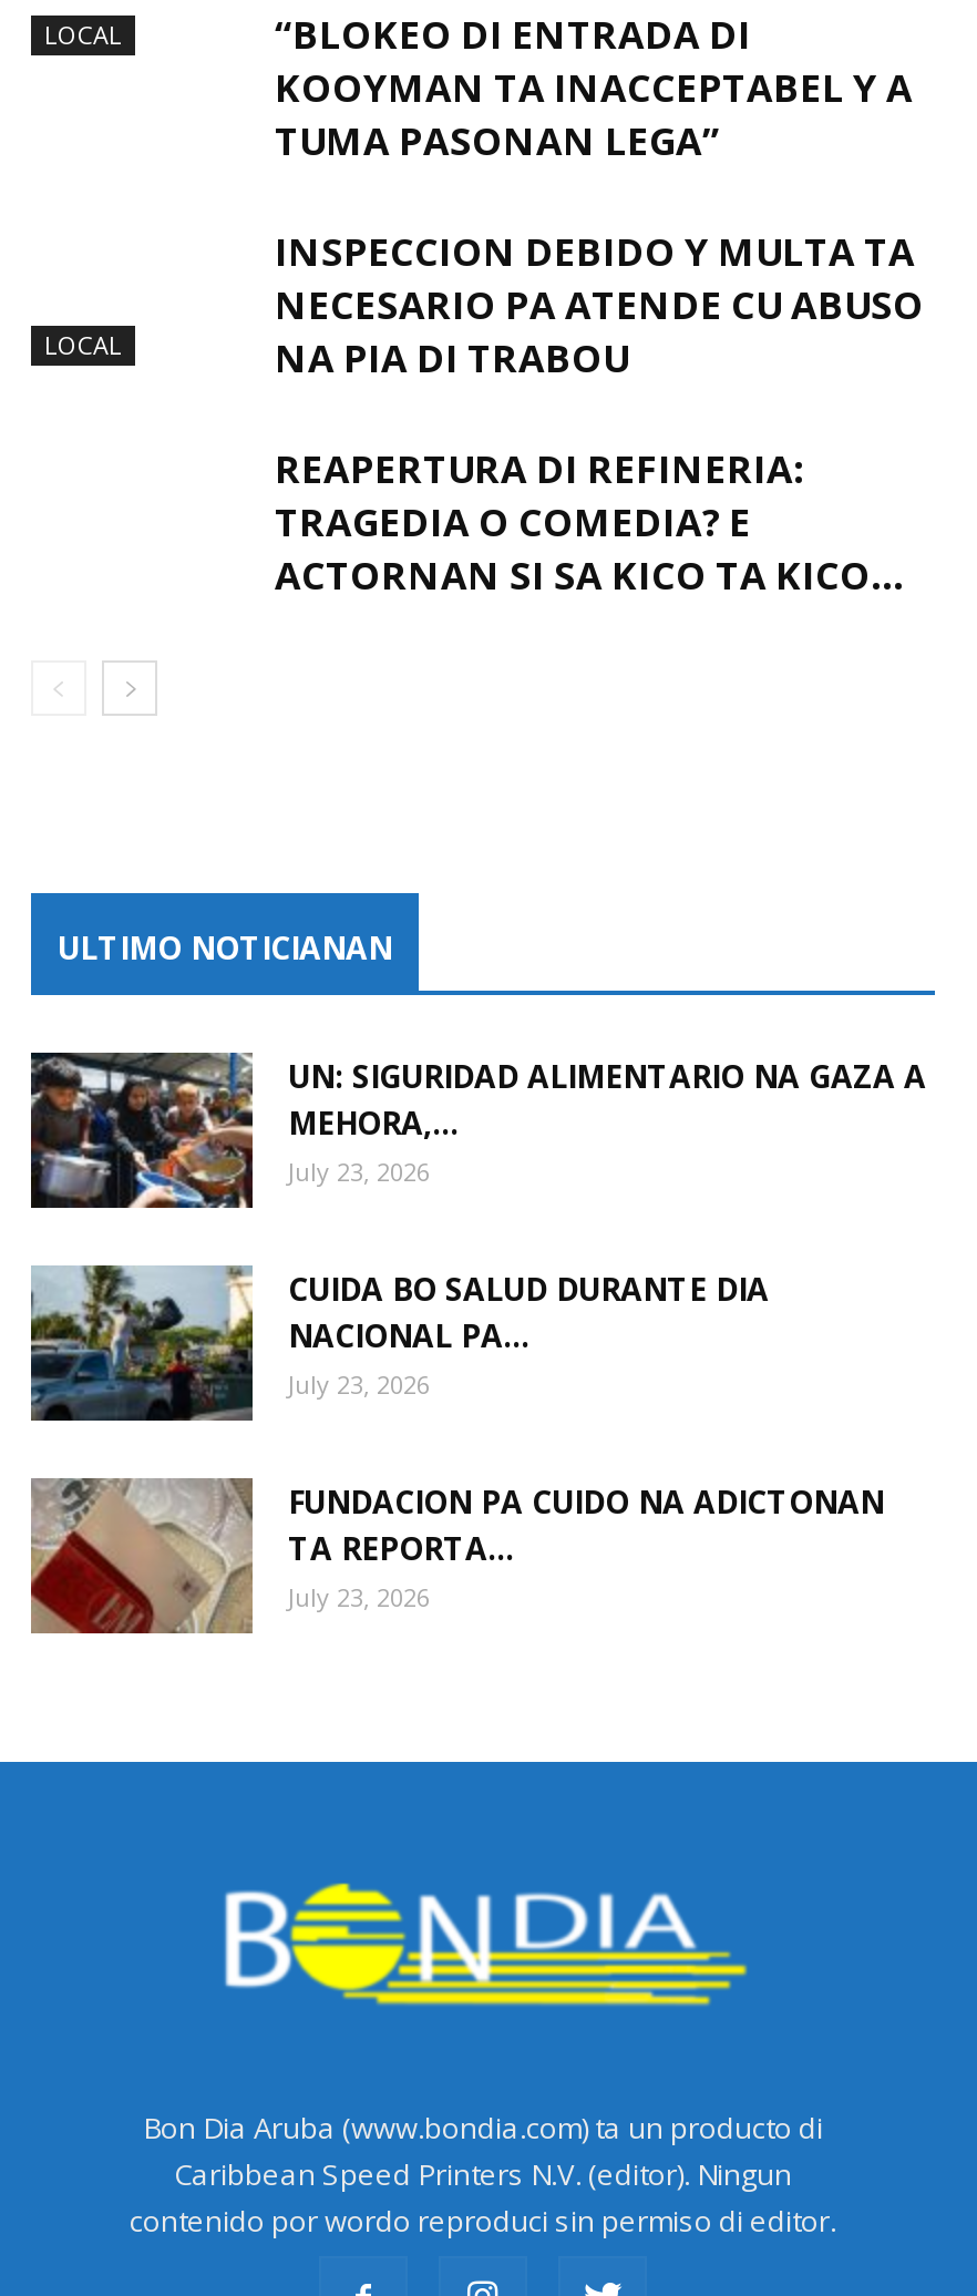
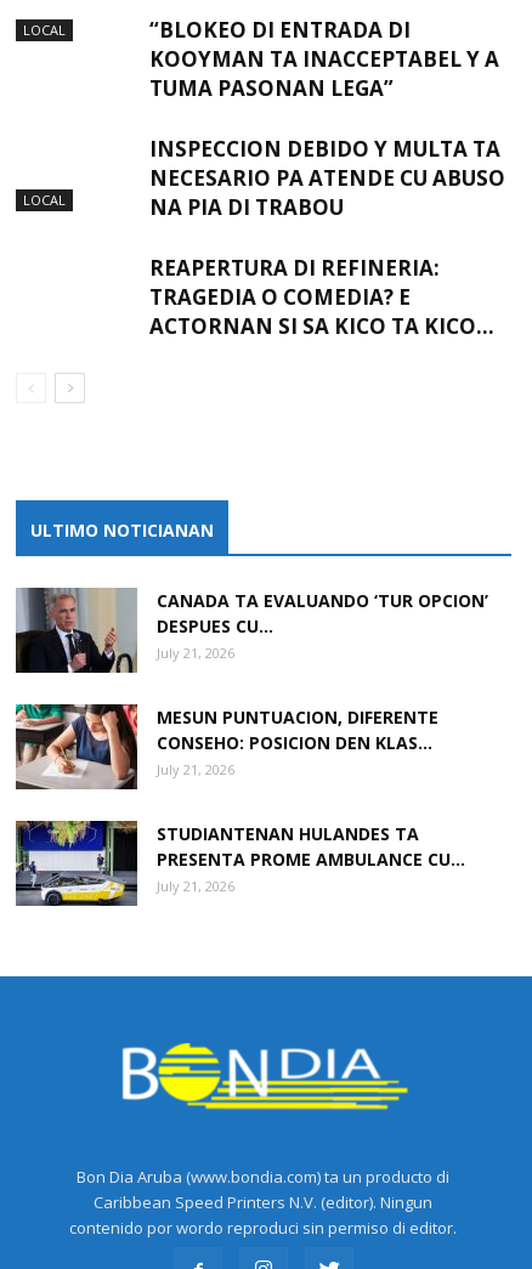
- [image]
- UN: SIGURIDAD ALIMENTARIO NA GAZA A
- MEHORA,...
- July 23, 2026
+ [image]
+ CANADA TA EVALUANDO ‘TUR OPCION’
+ DESPUES CU...
+ July 21, 2026

- [image]
- CUIDA BO SALUD DURANTE DIA
- NACIONAL PA...
- July 23, 2026
+ [image]
+ MESUN PUNTUACION, DIFERENTE
+ CONSEHO: POSICION DEN KLAS...
+ July 21, 2026

- [image]
- FUNDACION PA CUIDO NA ADICTONAN
- TA REPORTA...
- July 23, 2026
+ [image]
+ STUDIANTENAN HULANDES TA
+ PRESENTA PROME AMBULANCE CU...
+ July 21, 2026
